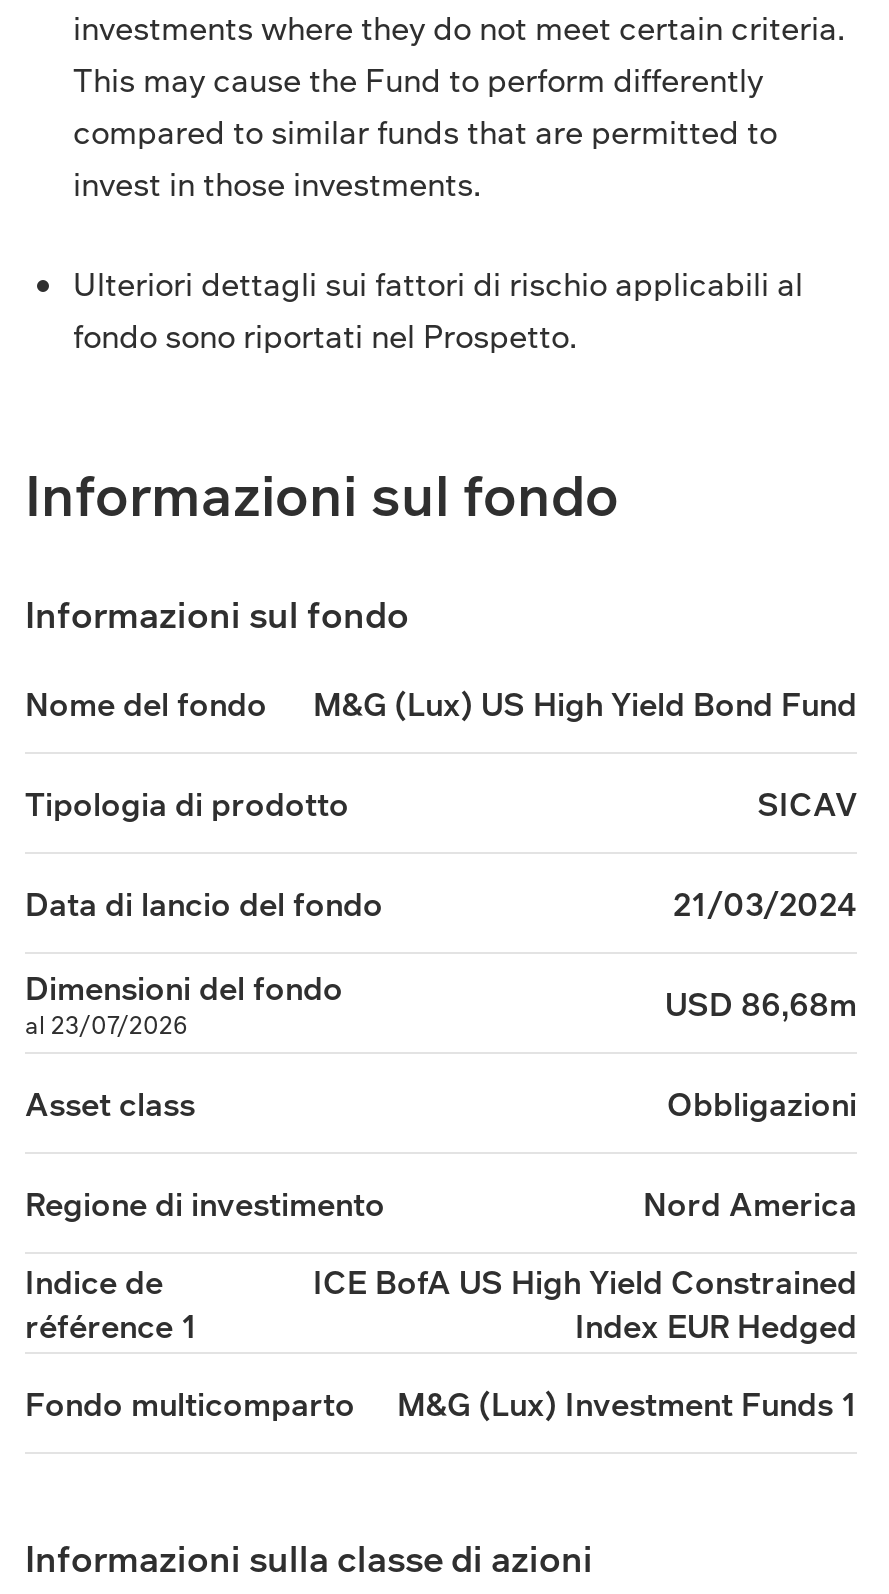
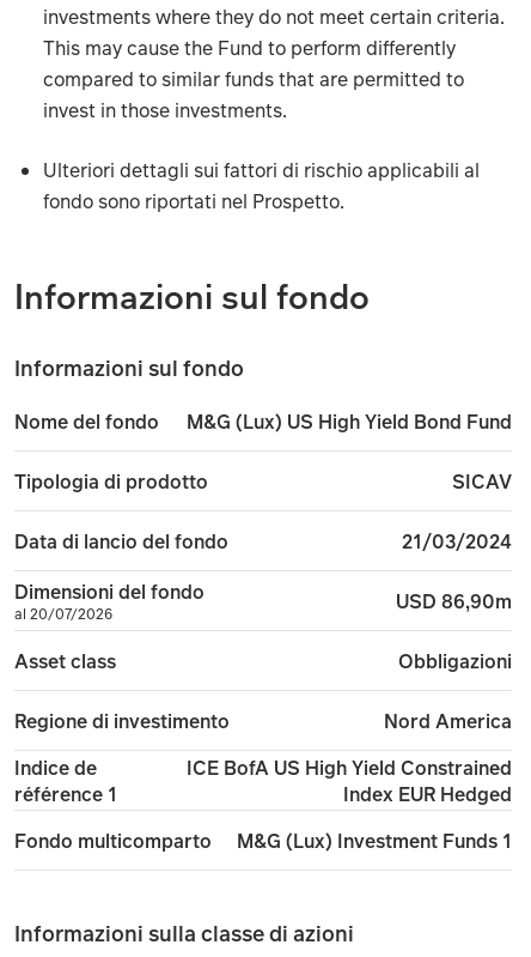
- USD 86,68m
+ USD 86,90m

- al 23/07/2026
+ al 20/07/2026
